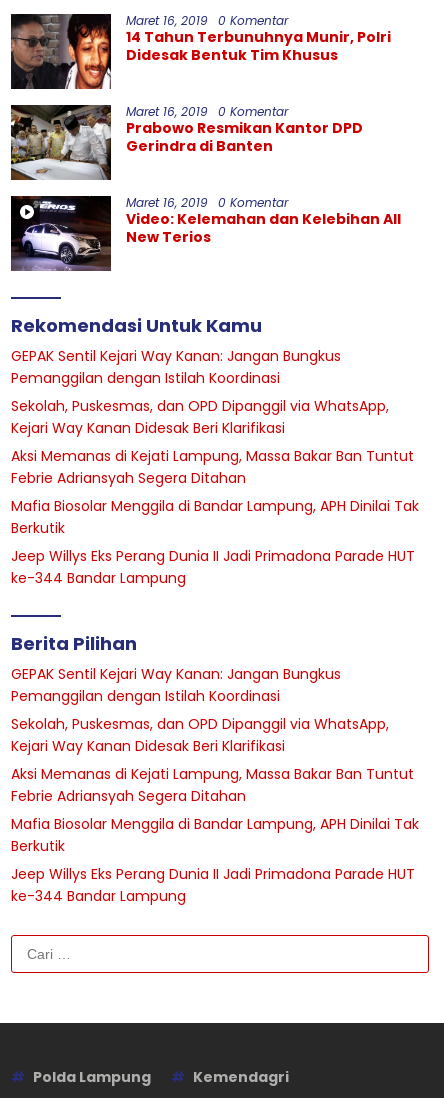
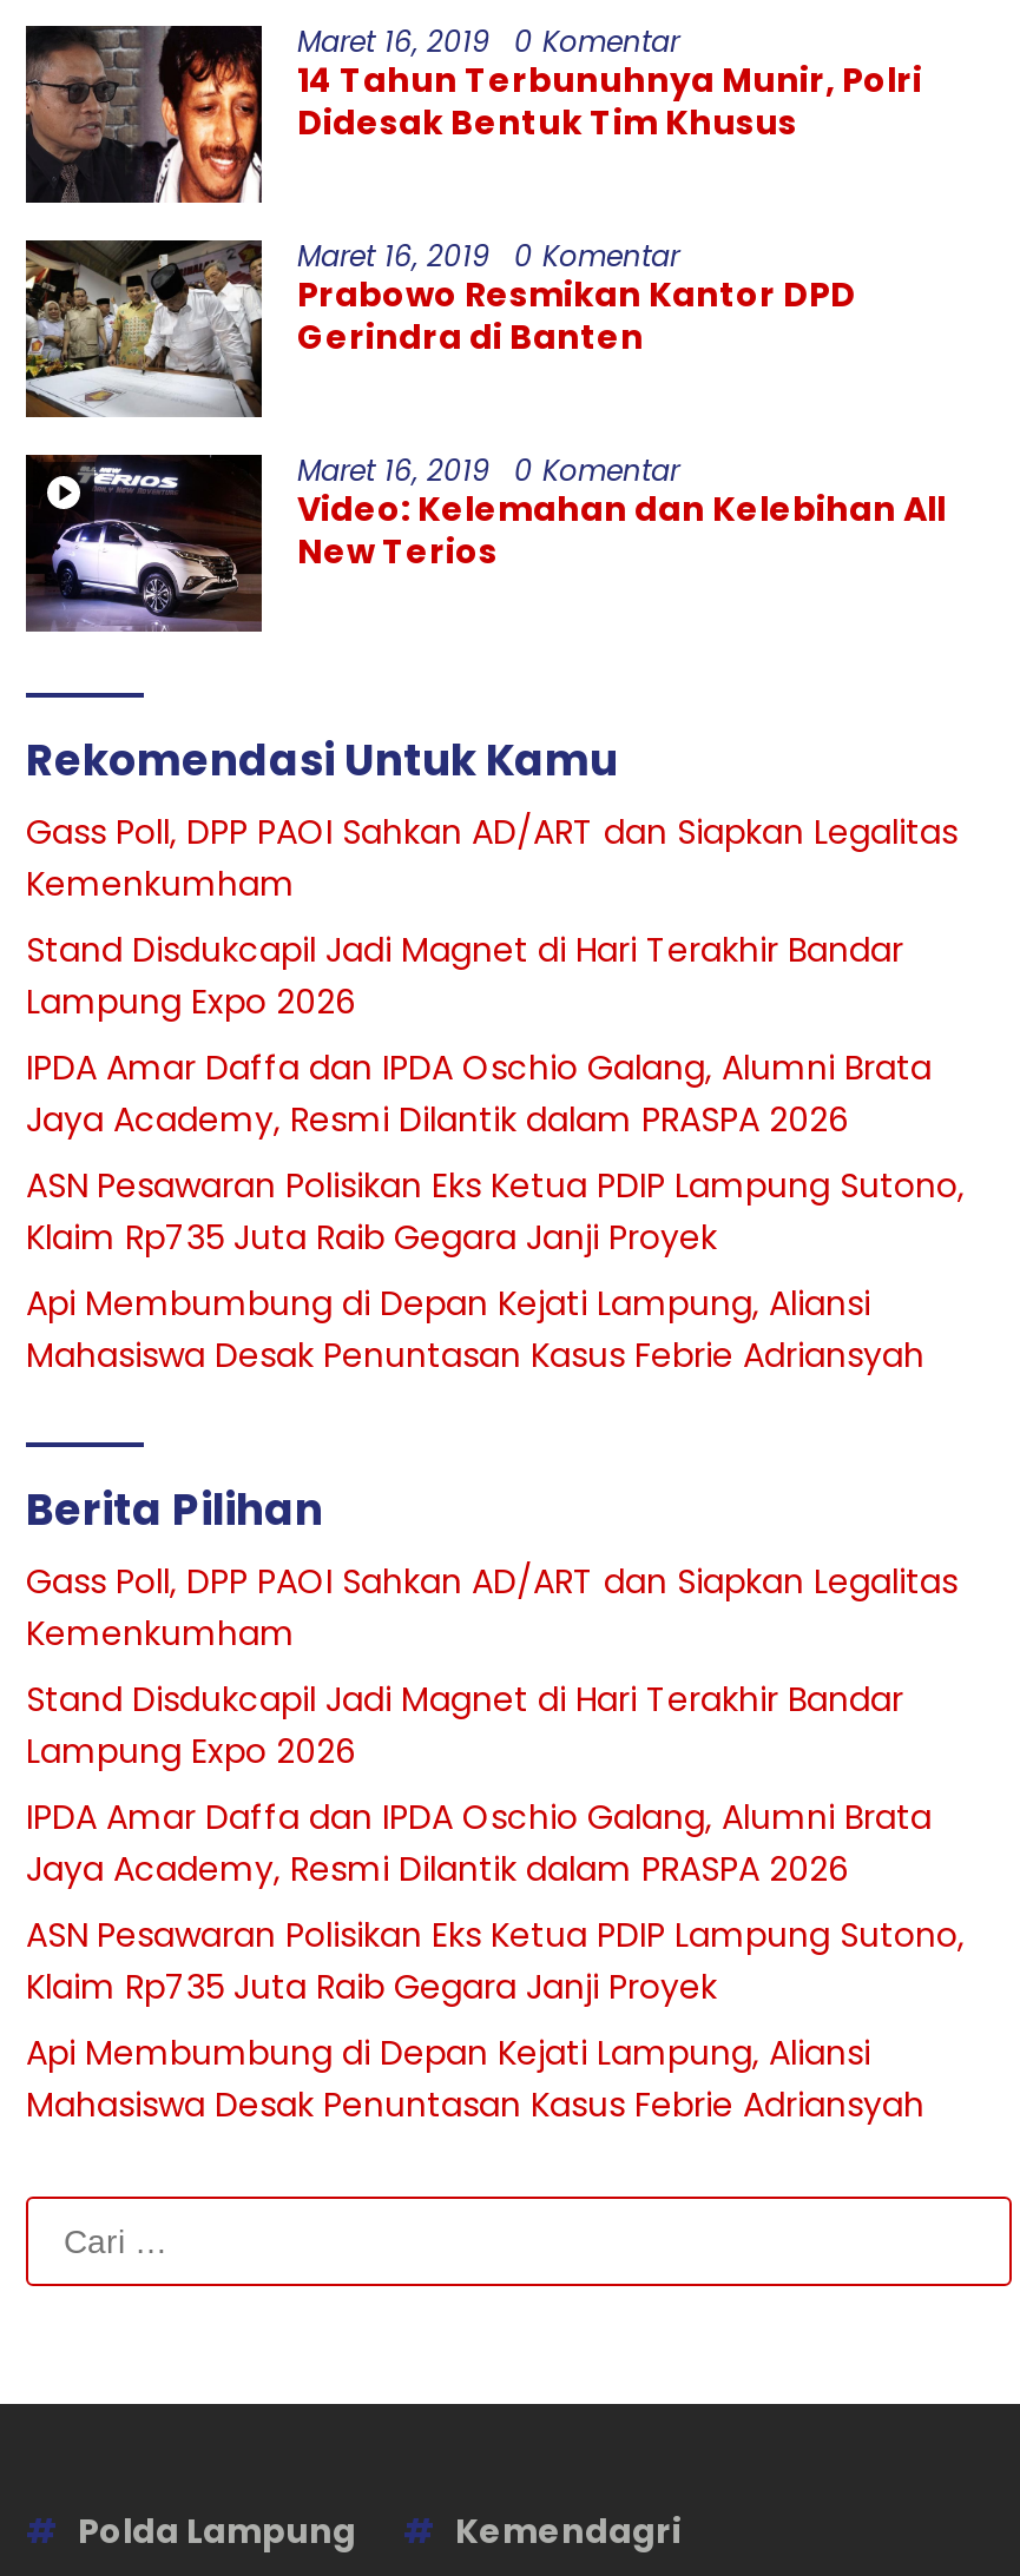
- GEPAK Sentil Kejari Way Kanan: Jangan Bungkus
- Pemanggilan dengan Istilah Koordinasi
- Sekolah, Puskesmas, dan OPD Dipanggil via WhatsApp,
- Kejari Way Kanan Didesak Beri Klarifikasi
- Aksi Memanas di Kejati Lampung, Massa Bakar Ban Tuntut
- Febrie Adriansyah Segera Ditahan
- Mafia Biosolar Menggila di Bandar Lampung, APH Dinilai Tak
- Berkutik
- Jeep Willys Eks Perang Dunia II Jadi Primadona Parade HUT
- ke-344 Bandar Lampung
+ Gass Poll, DPP PAOI Sahkan AD/ART dan Siapkan Legalitas
+ Kemenkumham
+ Stand Disdukcapil Jadi Magnet di Hari Terakhir Bandar
+ Lampung Expo 2026
+ IPDA Amar Daffa dan IPDA Oschio Galang, Alumni Brata
+ Jaya Academy, Resmi Dilantik dalam PRASPA 2026
+ ASN Pesawaran Polisikan Eks Ketua PDIP Lampung Sutono,
+ Klaim Rp735 Juta Raib Gegara Janji Proyek
+ Api Membumbung di Depan Kejati Lampung, Aliansi
+ Mahasiswa Desak Penuntasan Kasus Febrie Adriansyah

- GEPAK Sentil Kejari Way Kanan: Jangan Bungkus
- Pemanggilan dengan Istilah Koordinasi
- Sekolah, Puskesmas, dan OPD Dipanggil via WhatsApp,
- Kejari Way Kanan Didesak Beri Klarifikasi
- Aksi Memanas di Kejati Lampung, Massa Bakar Ban Tuntut
- Febrie Adriansyah Segera Ditahan
- Mafia Biosolar Menggila di Bandar Lampung, APH Dinilai Tak
- Berkutik
- Jeep Willys Eks Perang Dunia II Jadi Primadona Parade HUT
- ke-344 Bandar Lampung
+ Gass Poll, DPP PAOI Sahkan AD/ART dan Siapkan Legalitas
+ Kemenkumham
+ Stand Disdukcapil Jadi Magnet di Hari Terakhir Bandar
+ Lampung Expo 2026
+ IPDA Amar Daffa dan IPDA Oschio Galang, Alumni Brata
+ Jaya Academy, Resmi Dilantik dalam PRASPA 2026
+ ASN Pesawaran Polisikan Eks Ketua PDIP Lampung Sutono,
+ Klaim Rp735 Juta Raib Gegara Janji Proyek
+ Api Membumbung di Depan Kejati Lampung, Aliansi
+ Mahasiswa Desak Penuntasan Kasus Febrie Adriansyah
